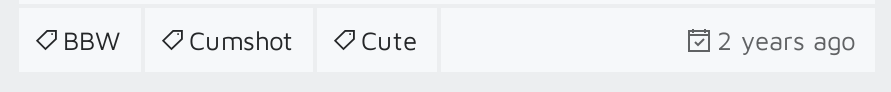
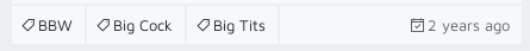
- Cumshot
- Cute
+ Big Cock
+ Big Tits
